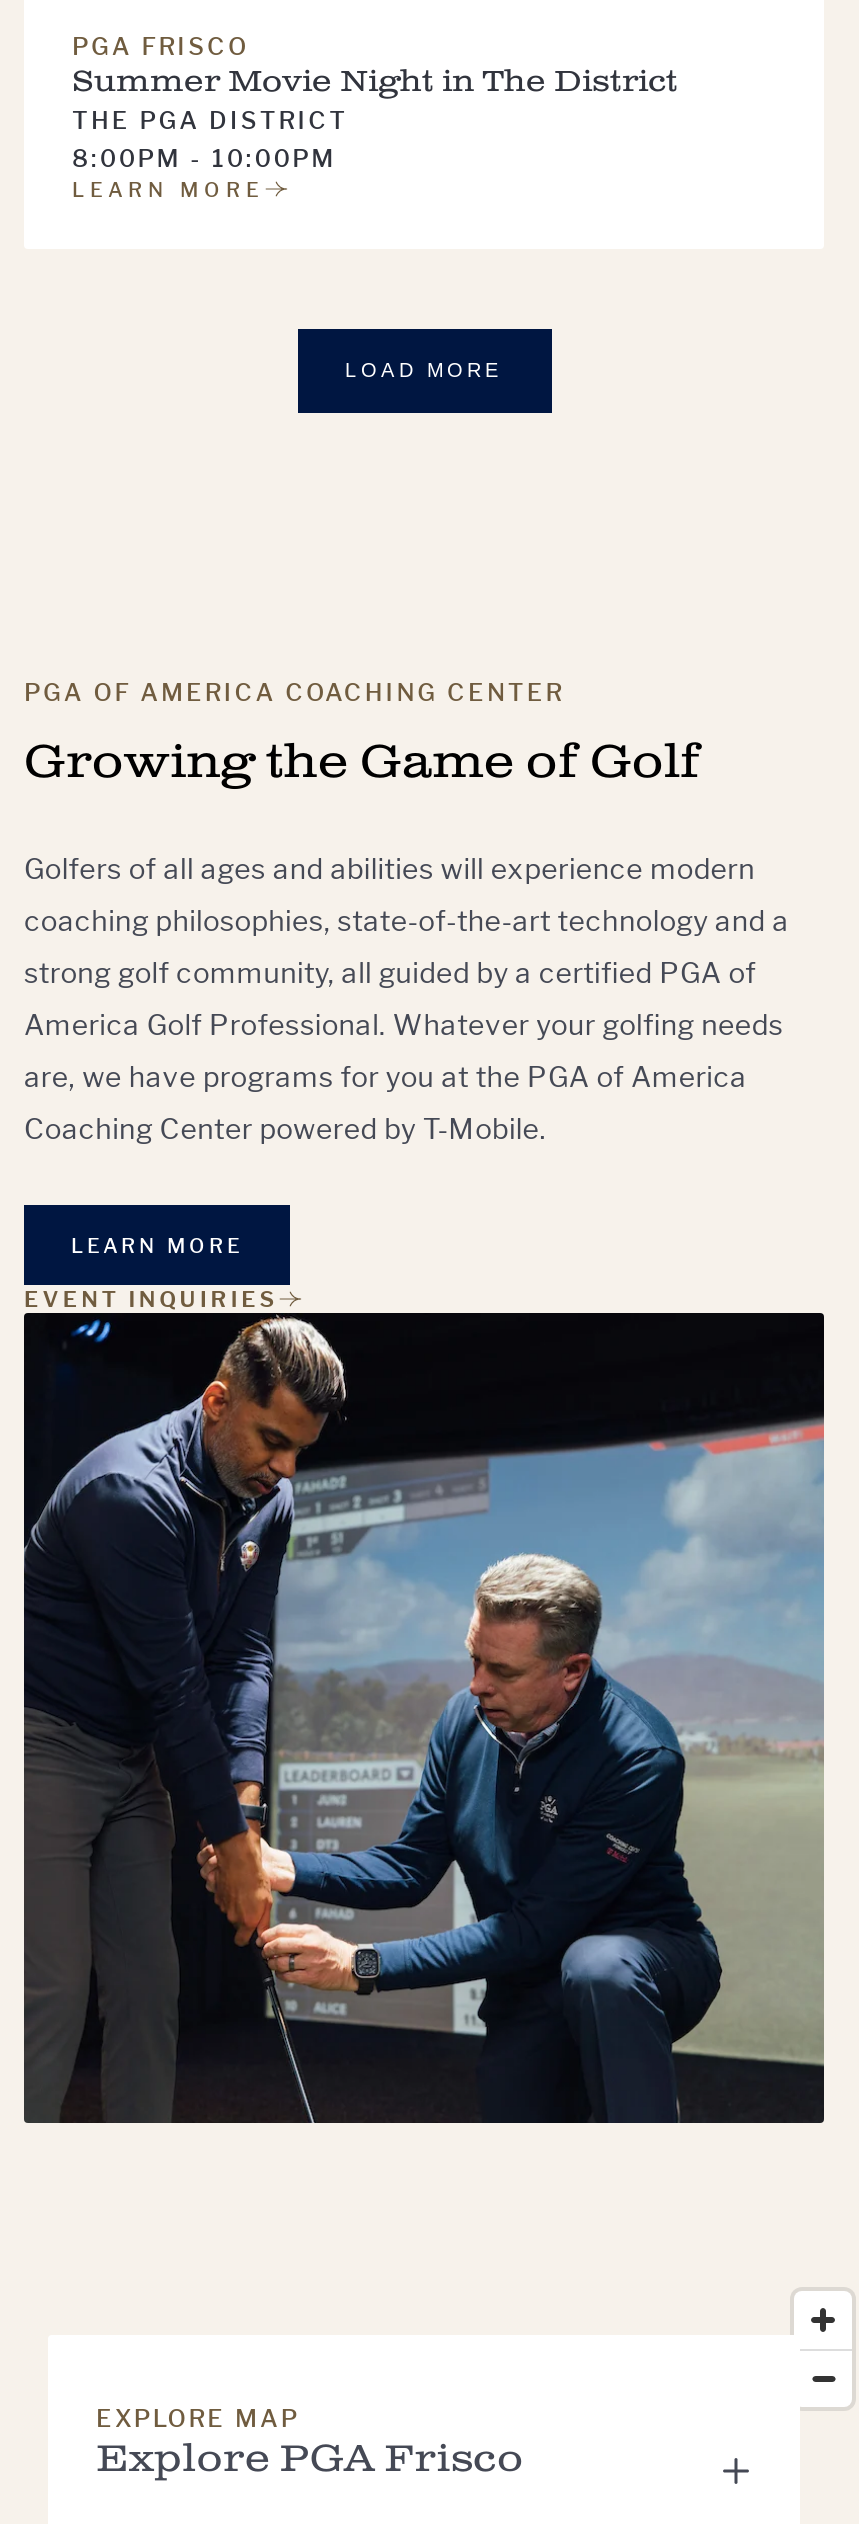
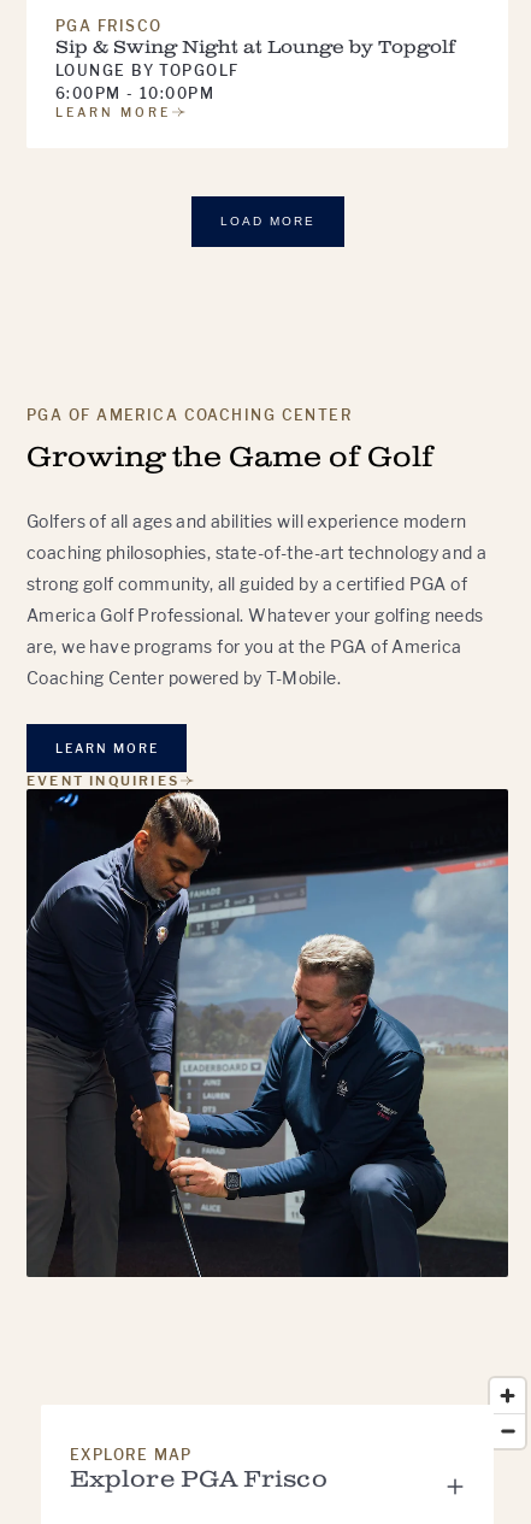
- Summer Movie Night in The District
- THE PGA DISTRICT
- 8:00PM - 10:00PM
+ Sip & Swing Night at Lounge by Topgolf
+ LOUNGE BY TOPGOLF
+ 6:00PM - 10:00PM
